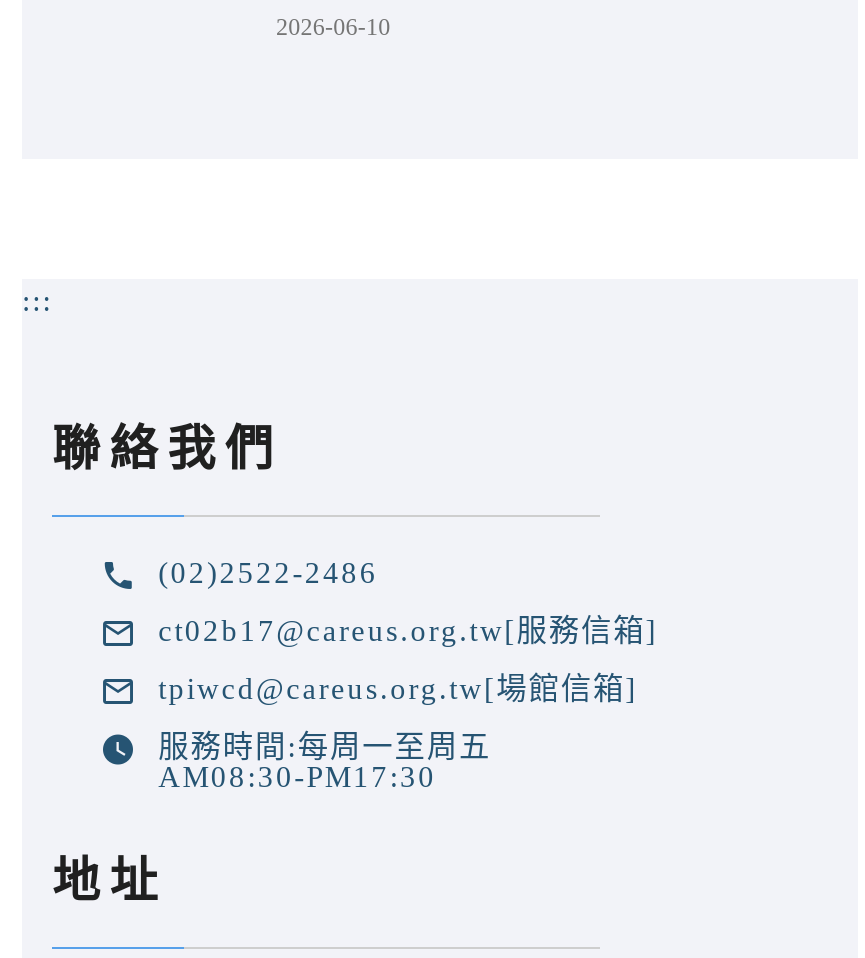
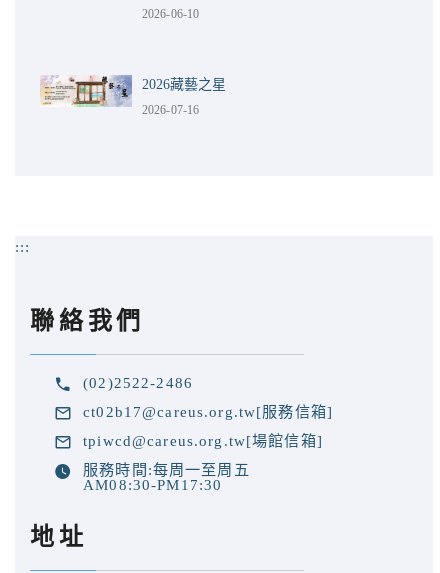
+ [image]
+ 2026藏藝之星
+ 2026-07-16
